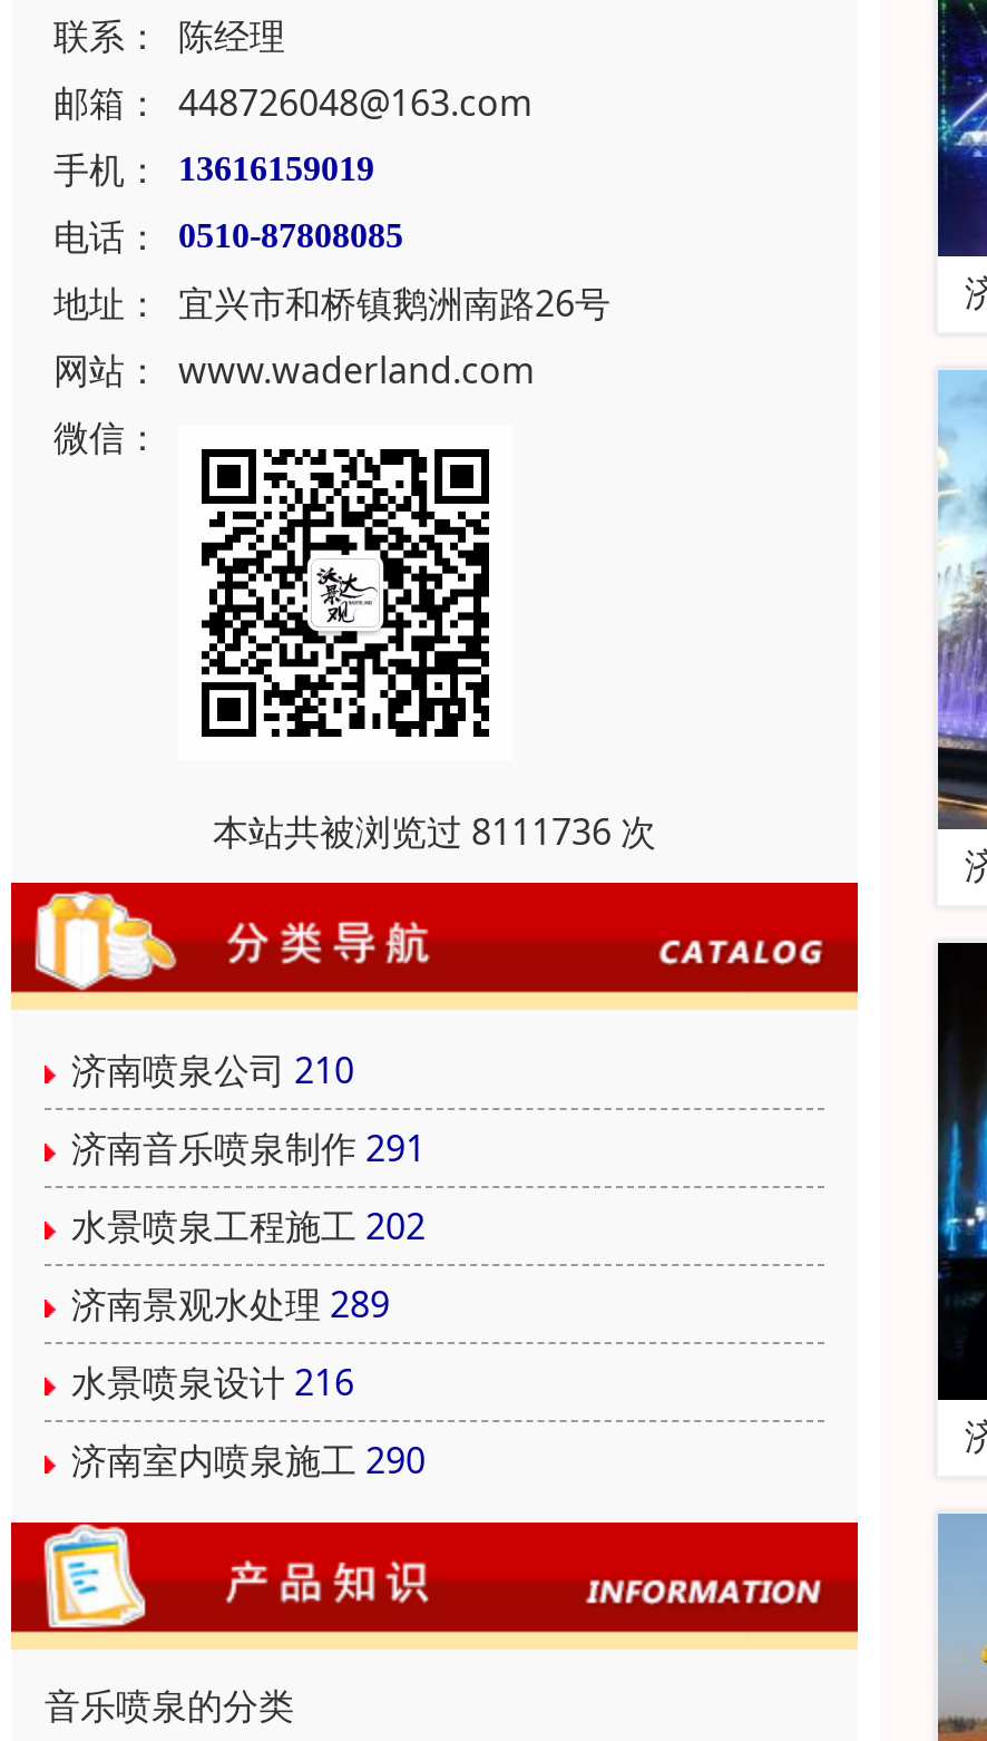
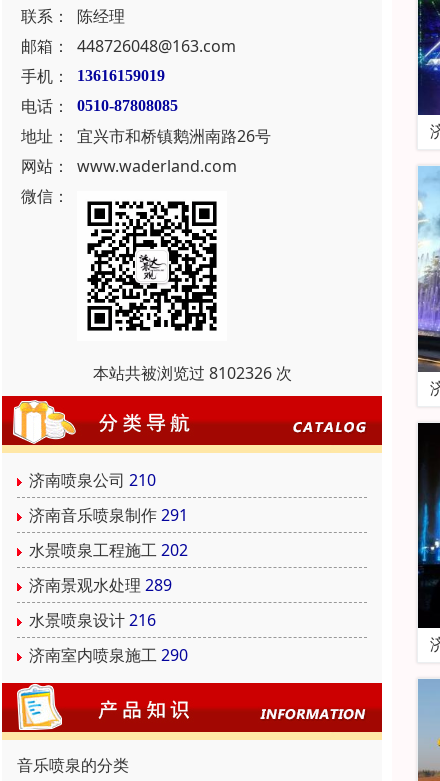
- 本站共被浏览过 8111736 次
+ 本站共被浏览过 8102326 次
